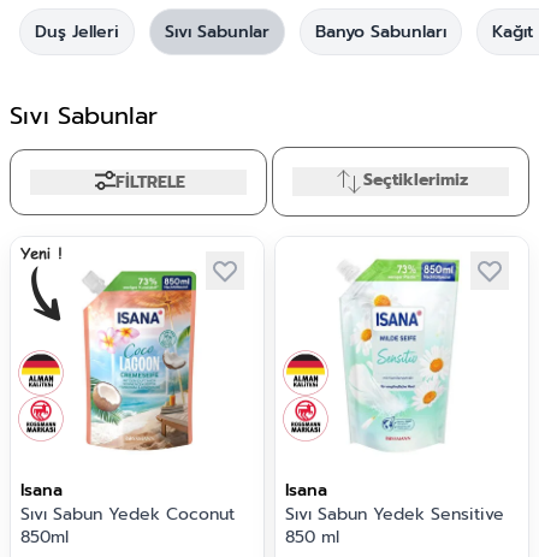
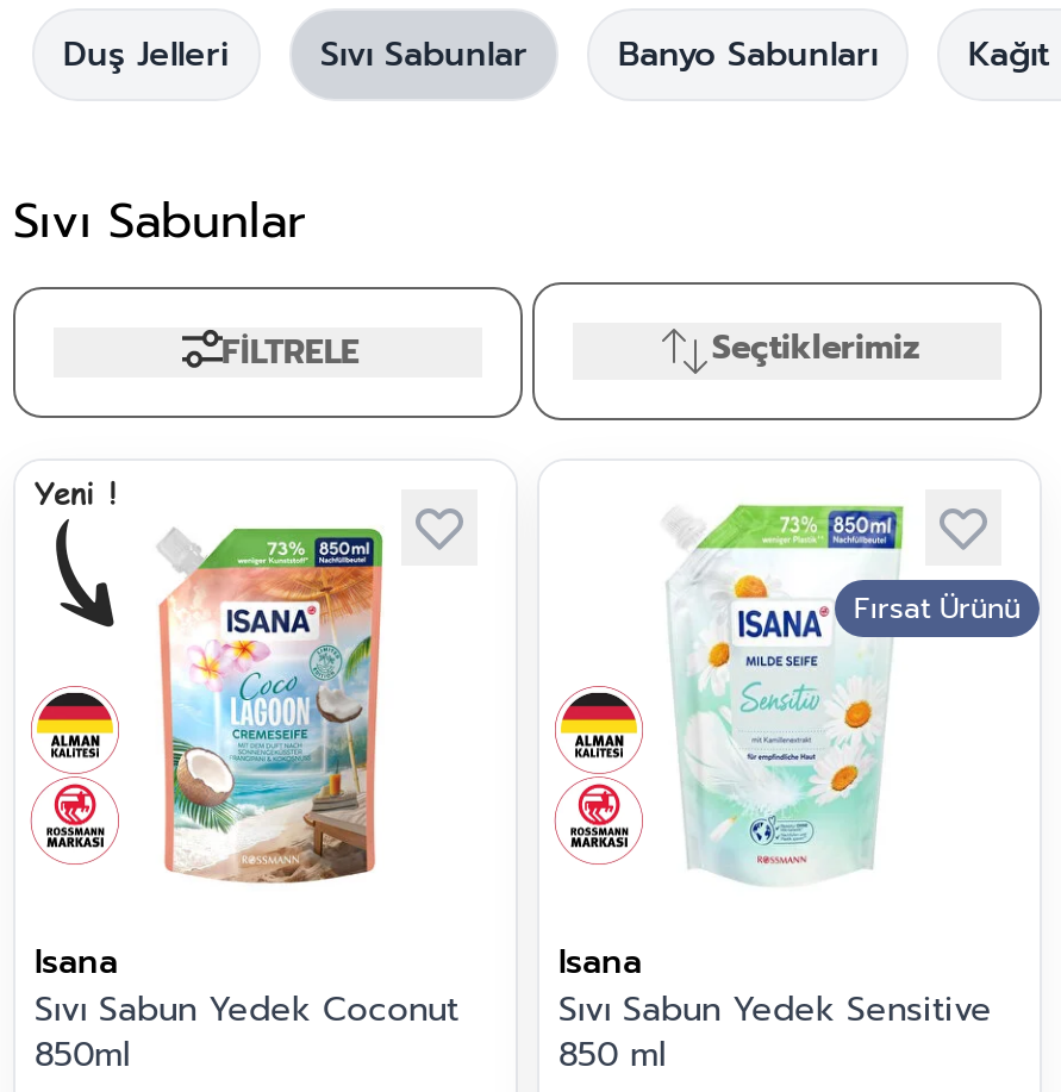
+ Fırsat Ürünü
